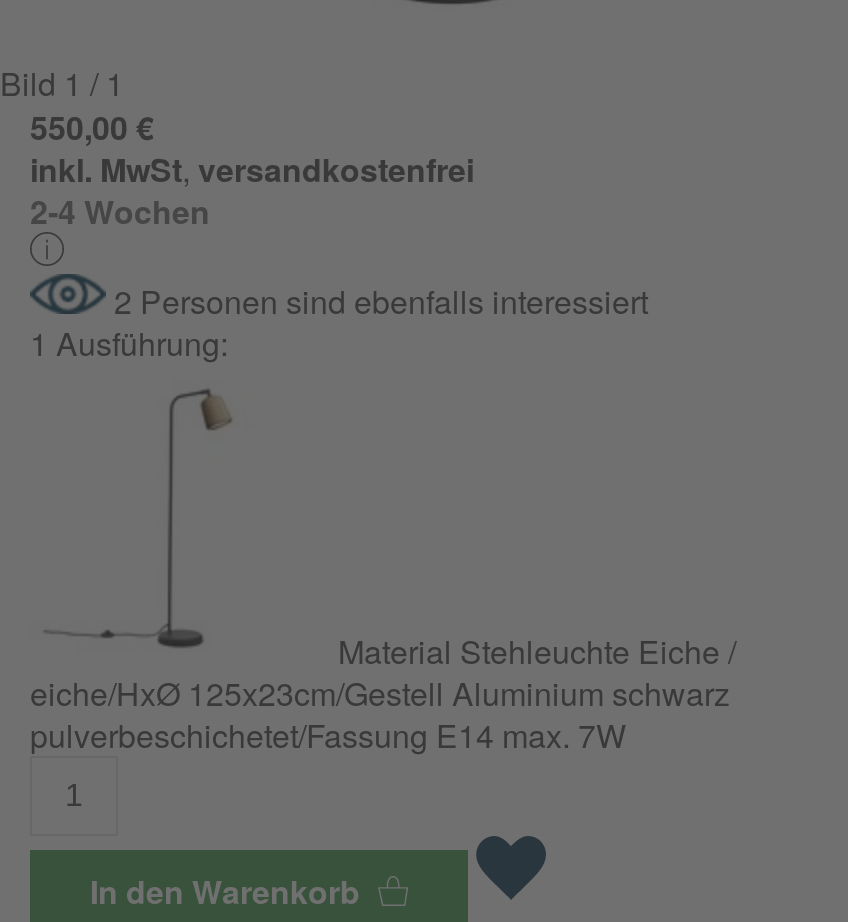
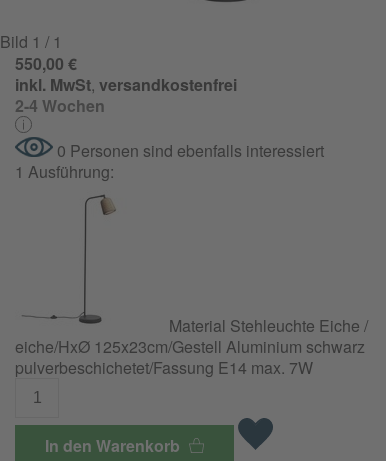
- 2 Personen sind ebenfalls interessiert
+ 0 Personen sind ebenfalls interessiert
